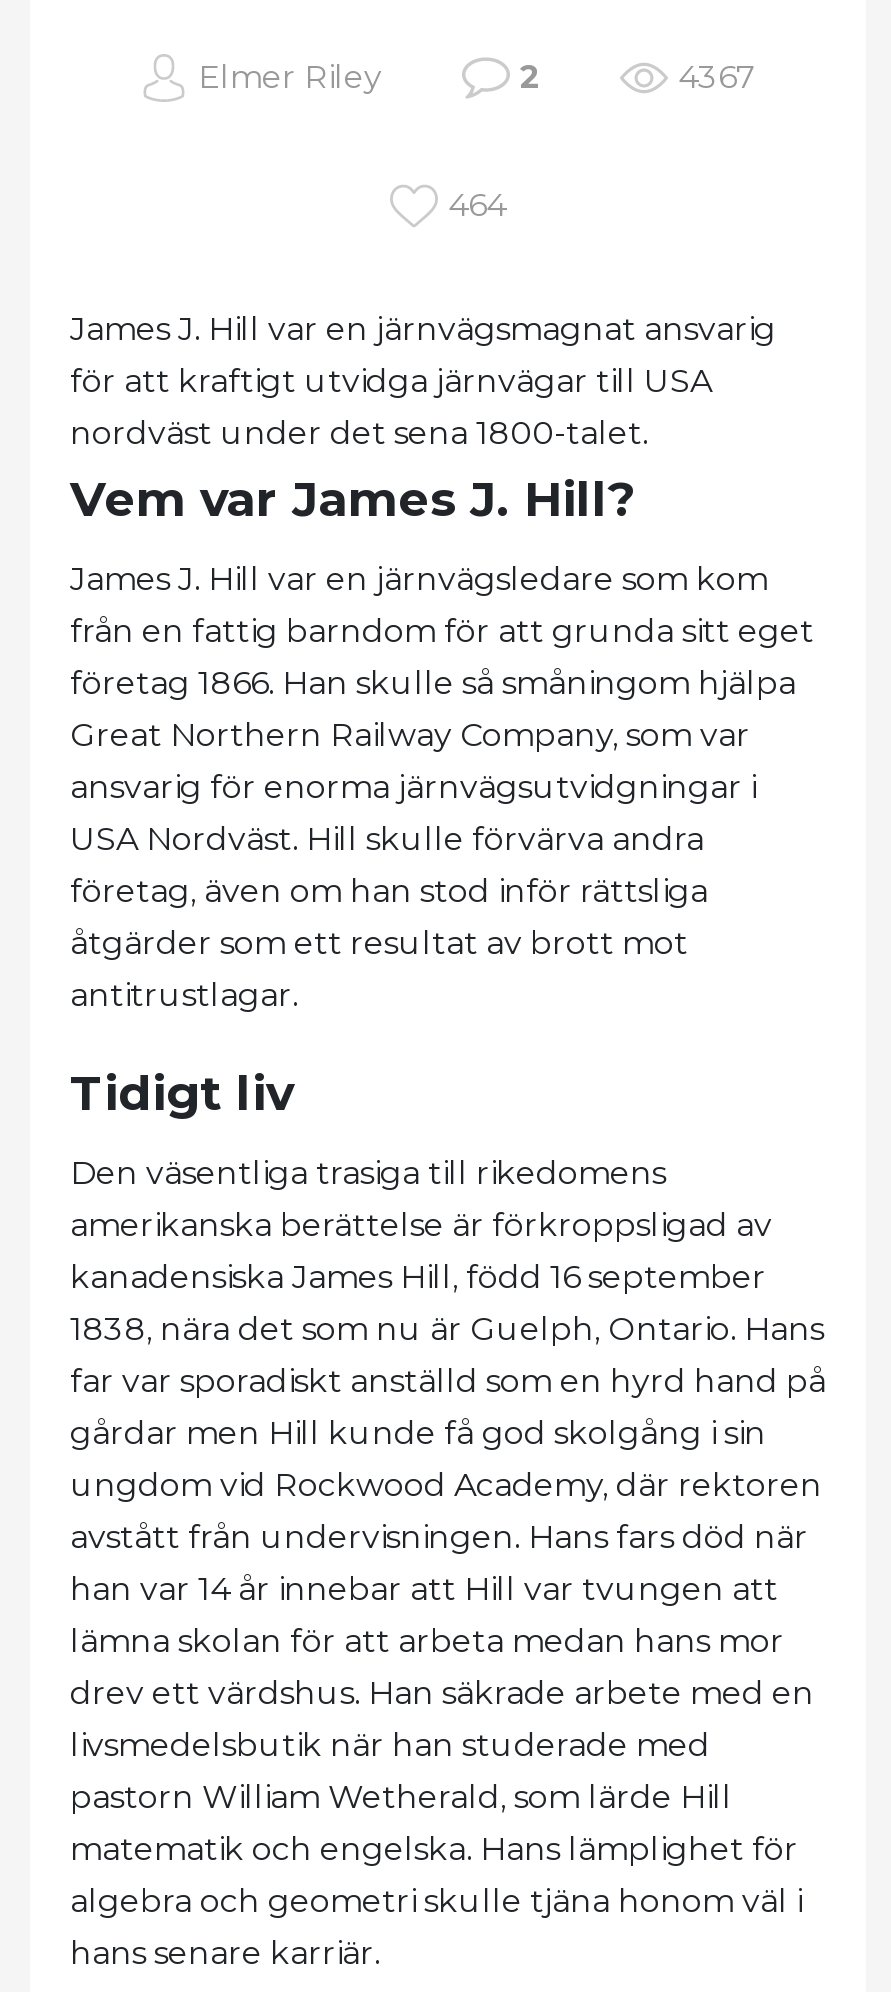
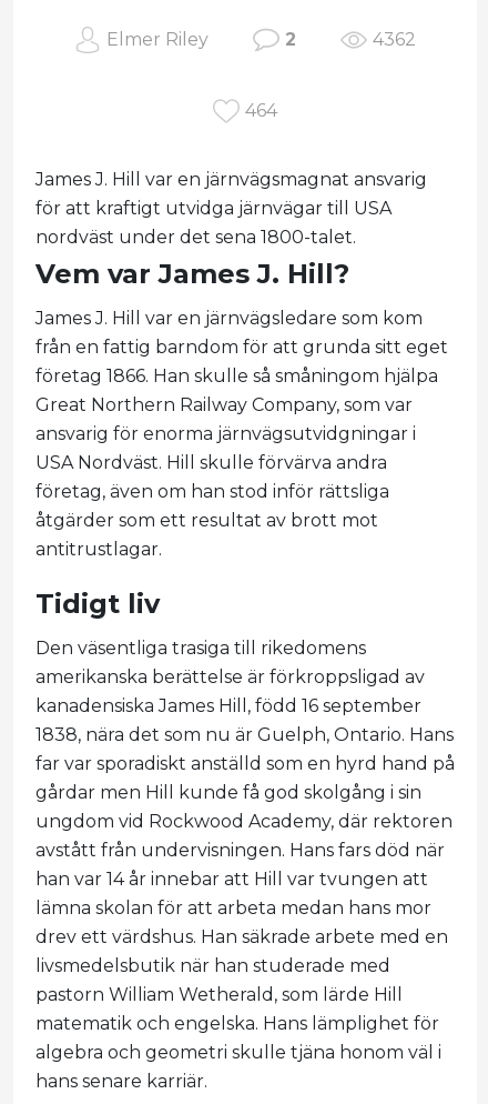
- 4367
+ 4362
